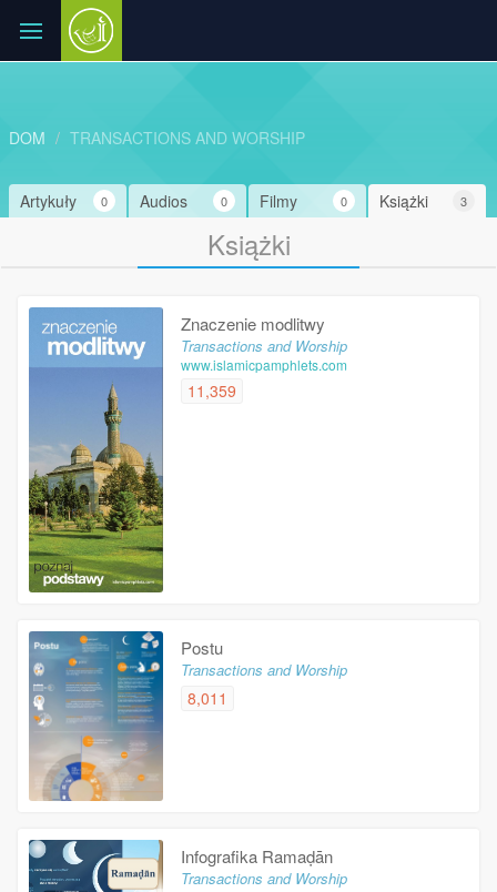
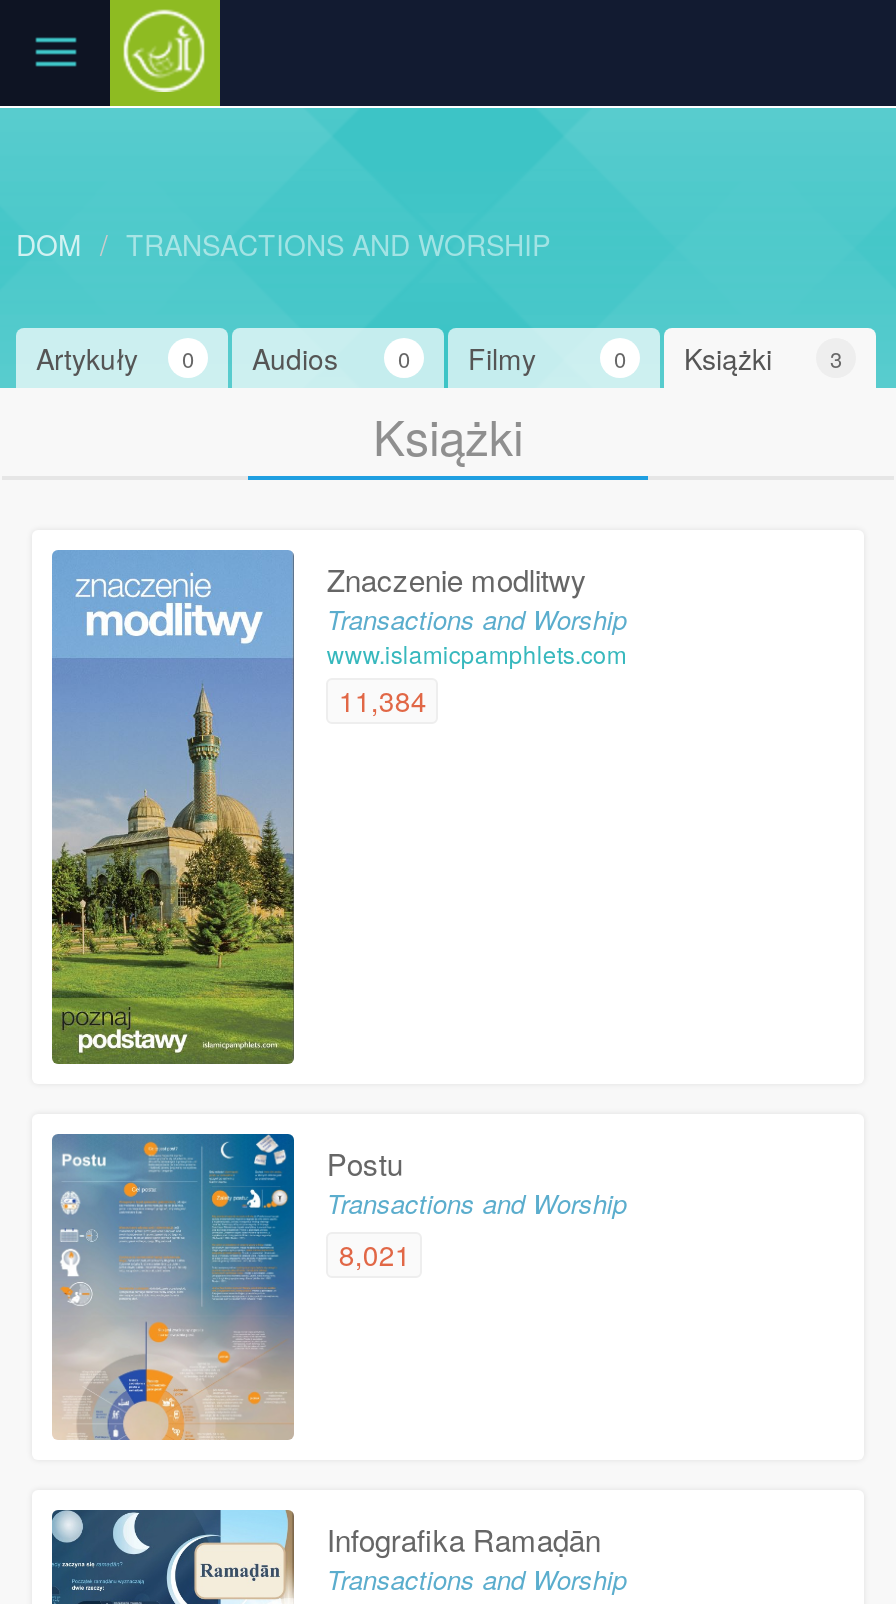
- 11,359
+ 11,384

- 8,011
+ 8,021
